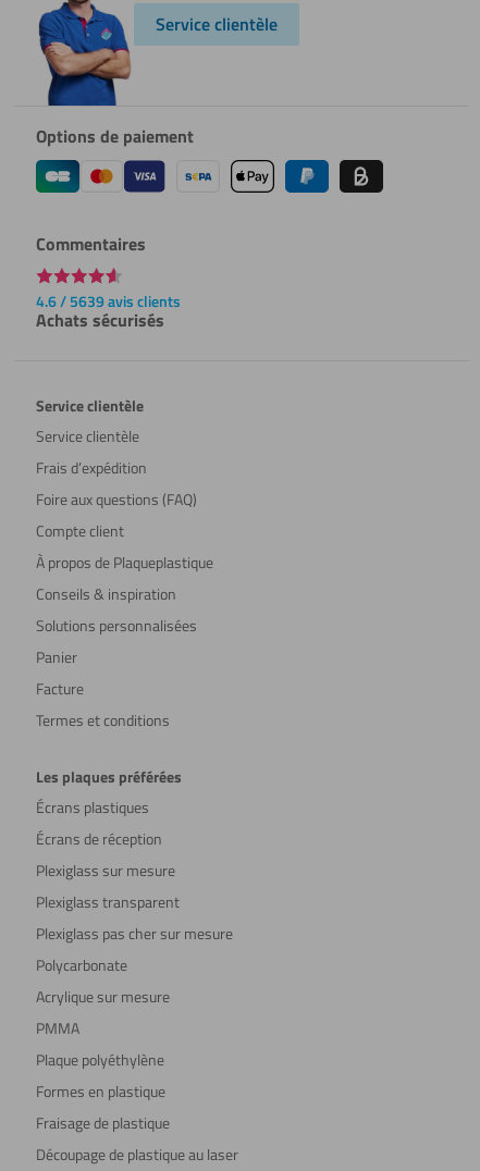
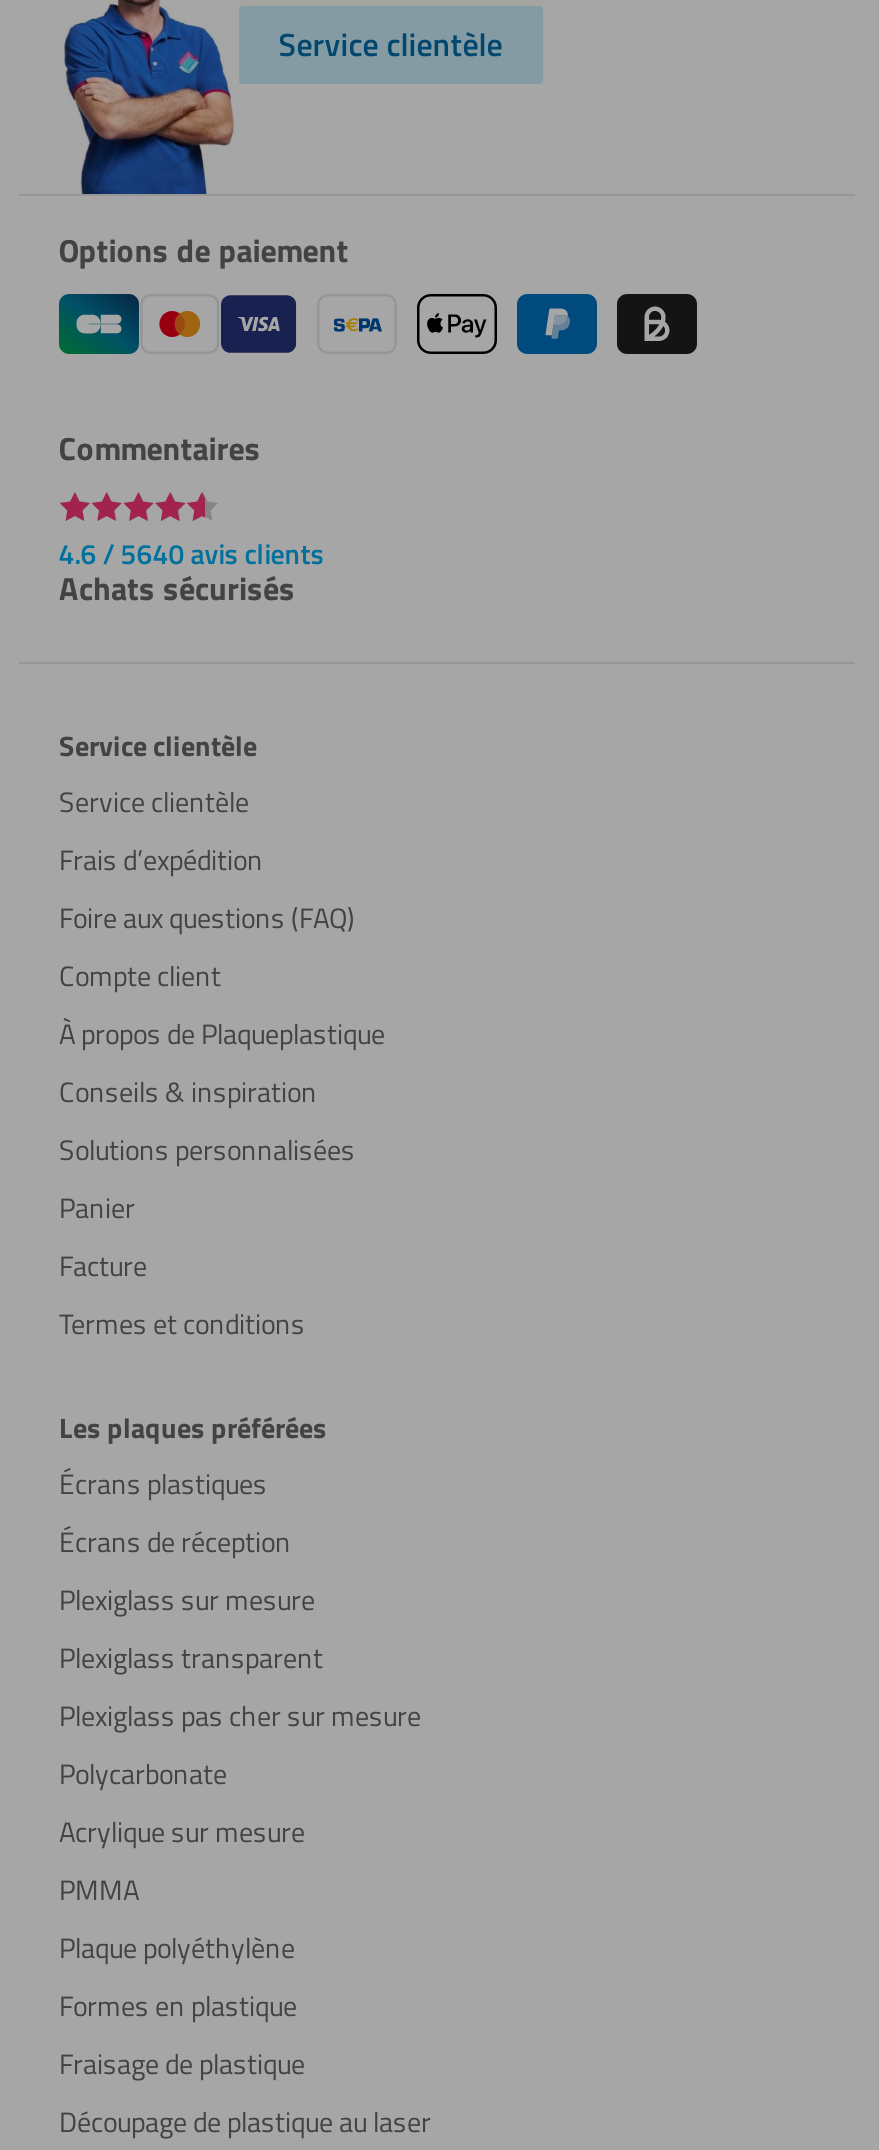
- 4.6 / 5639 avis clients
+ 4.6 / 5640 avis clients
